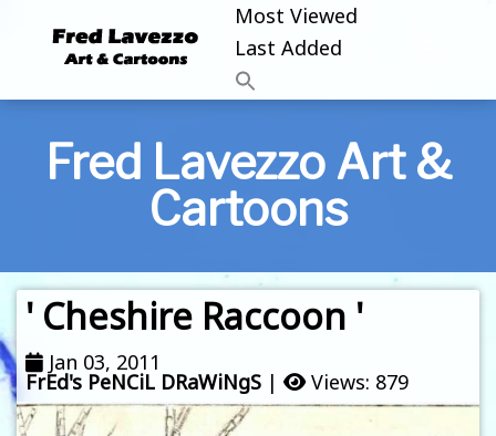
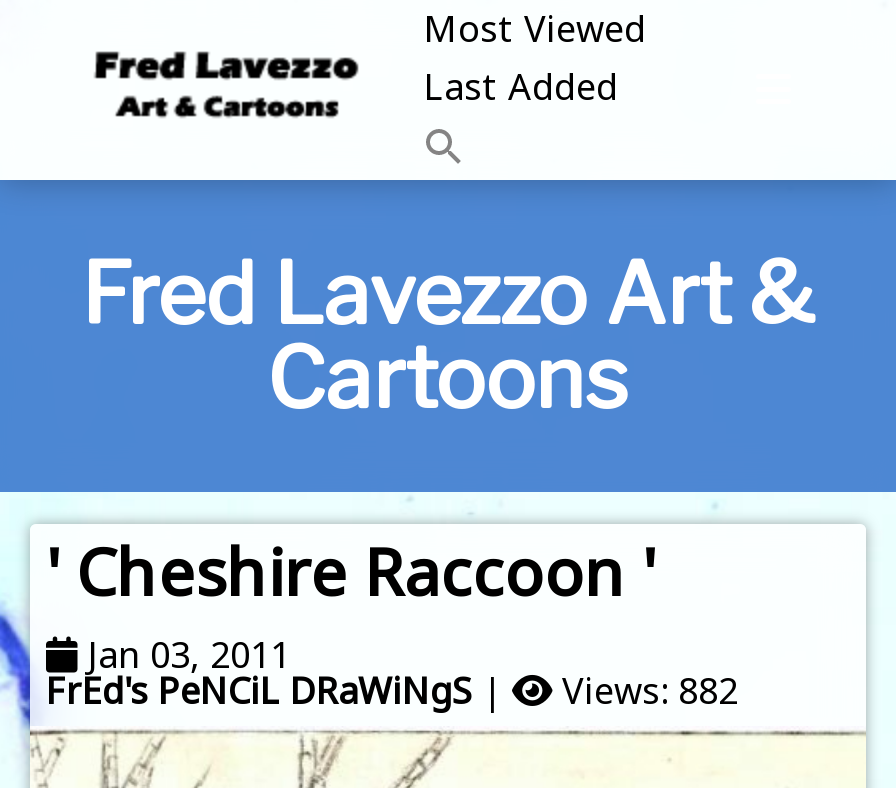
- Views: 879
+ Views: 882
